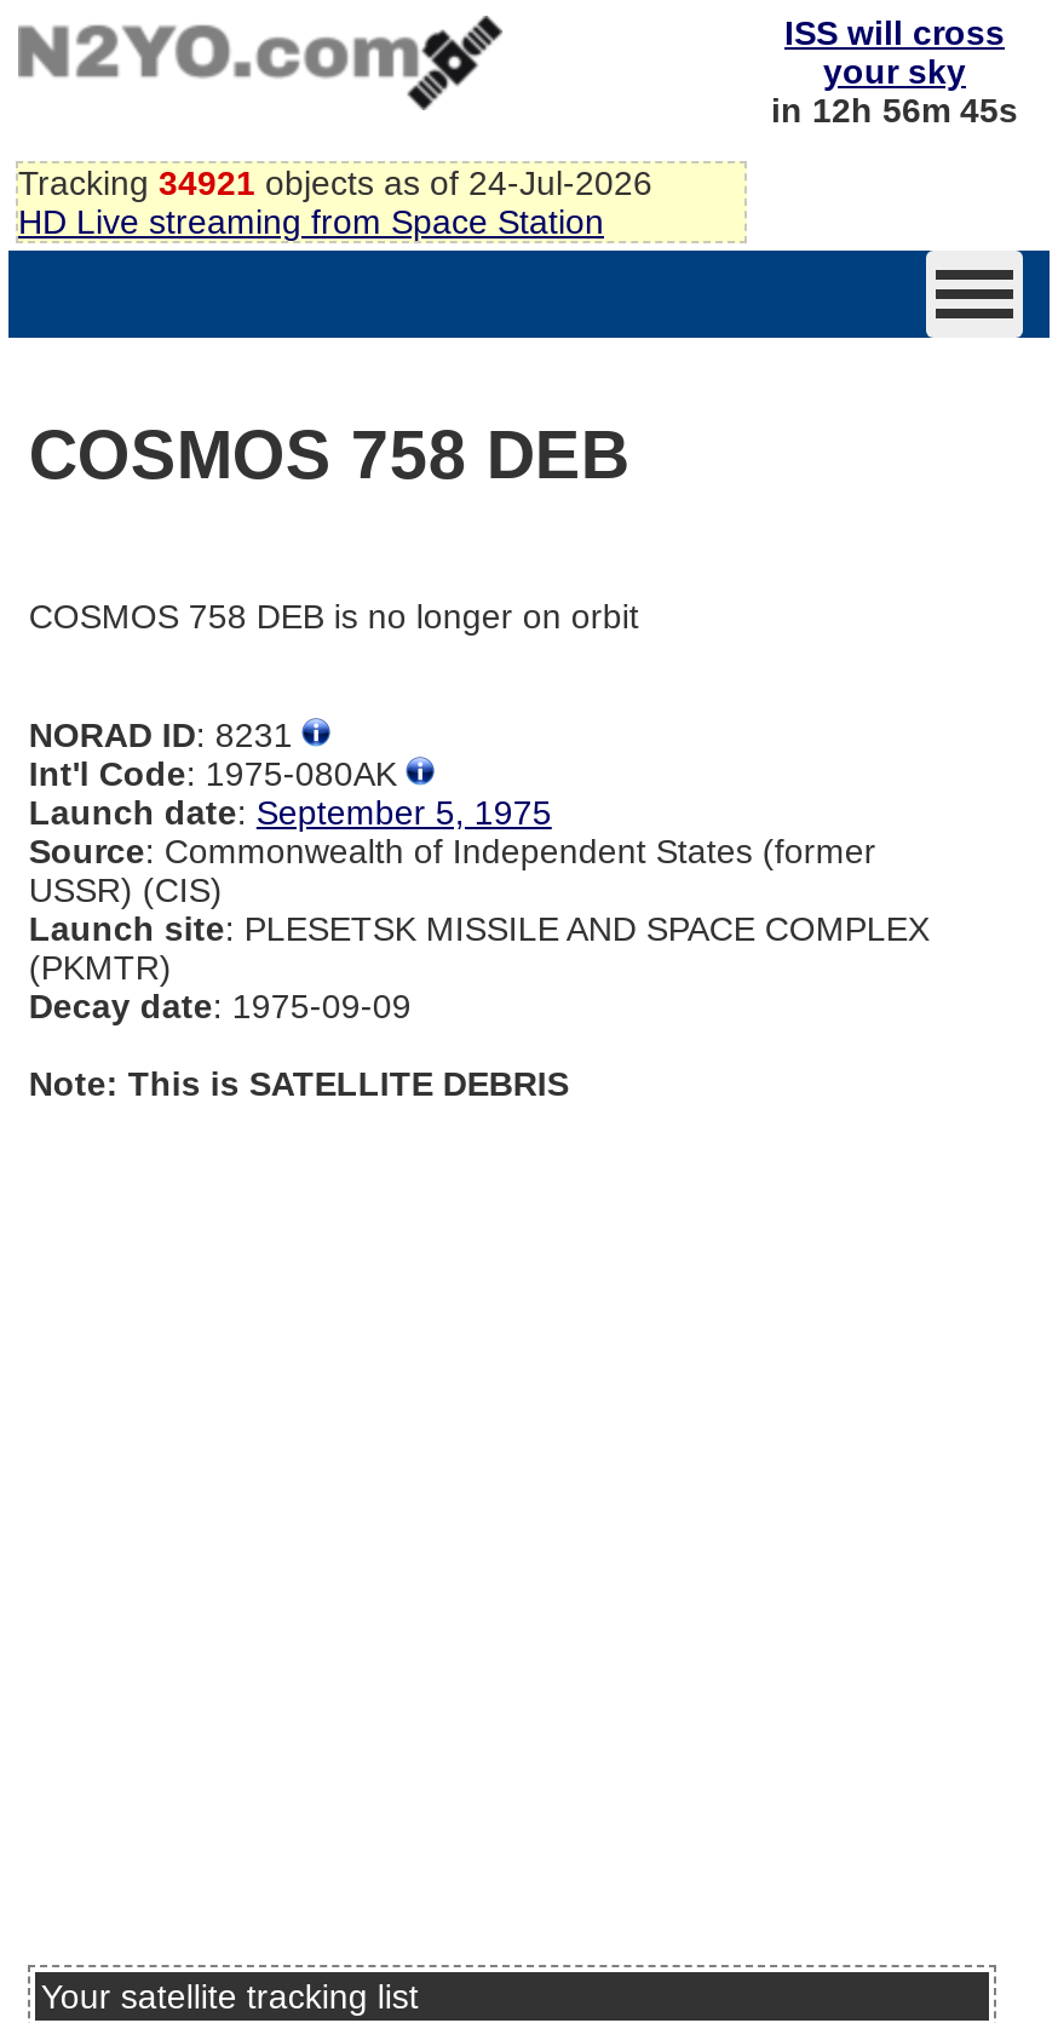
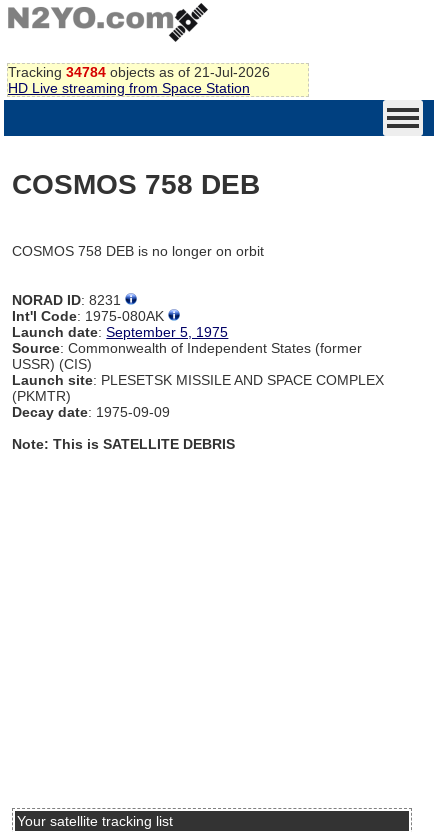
- ISS will cross
- your sky
- in 12h 56m 45s

- Tracking 34921 objects as of 24-Jul-2026
+ Tracking 34784 objects as of 21-Jul-2026
